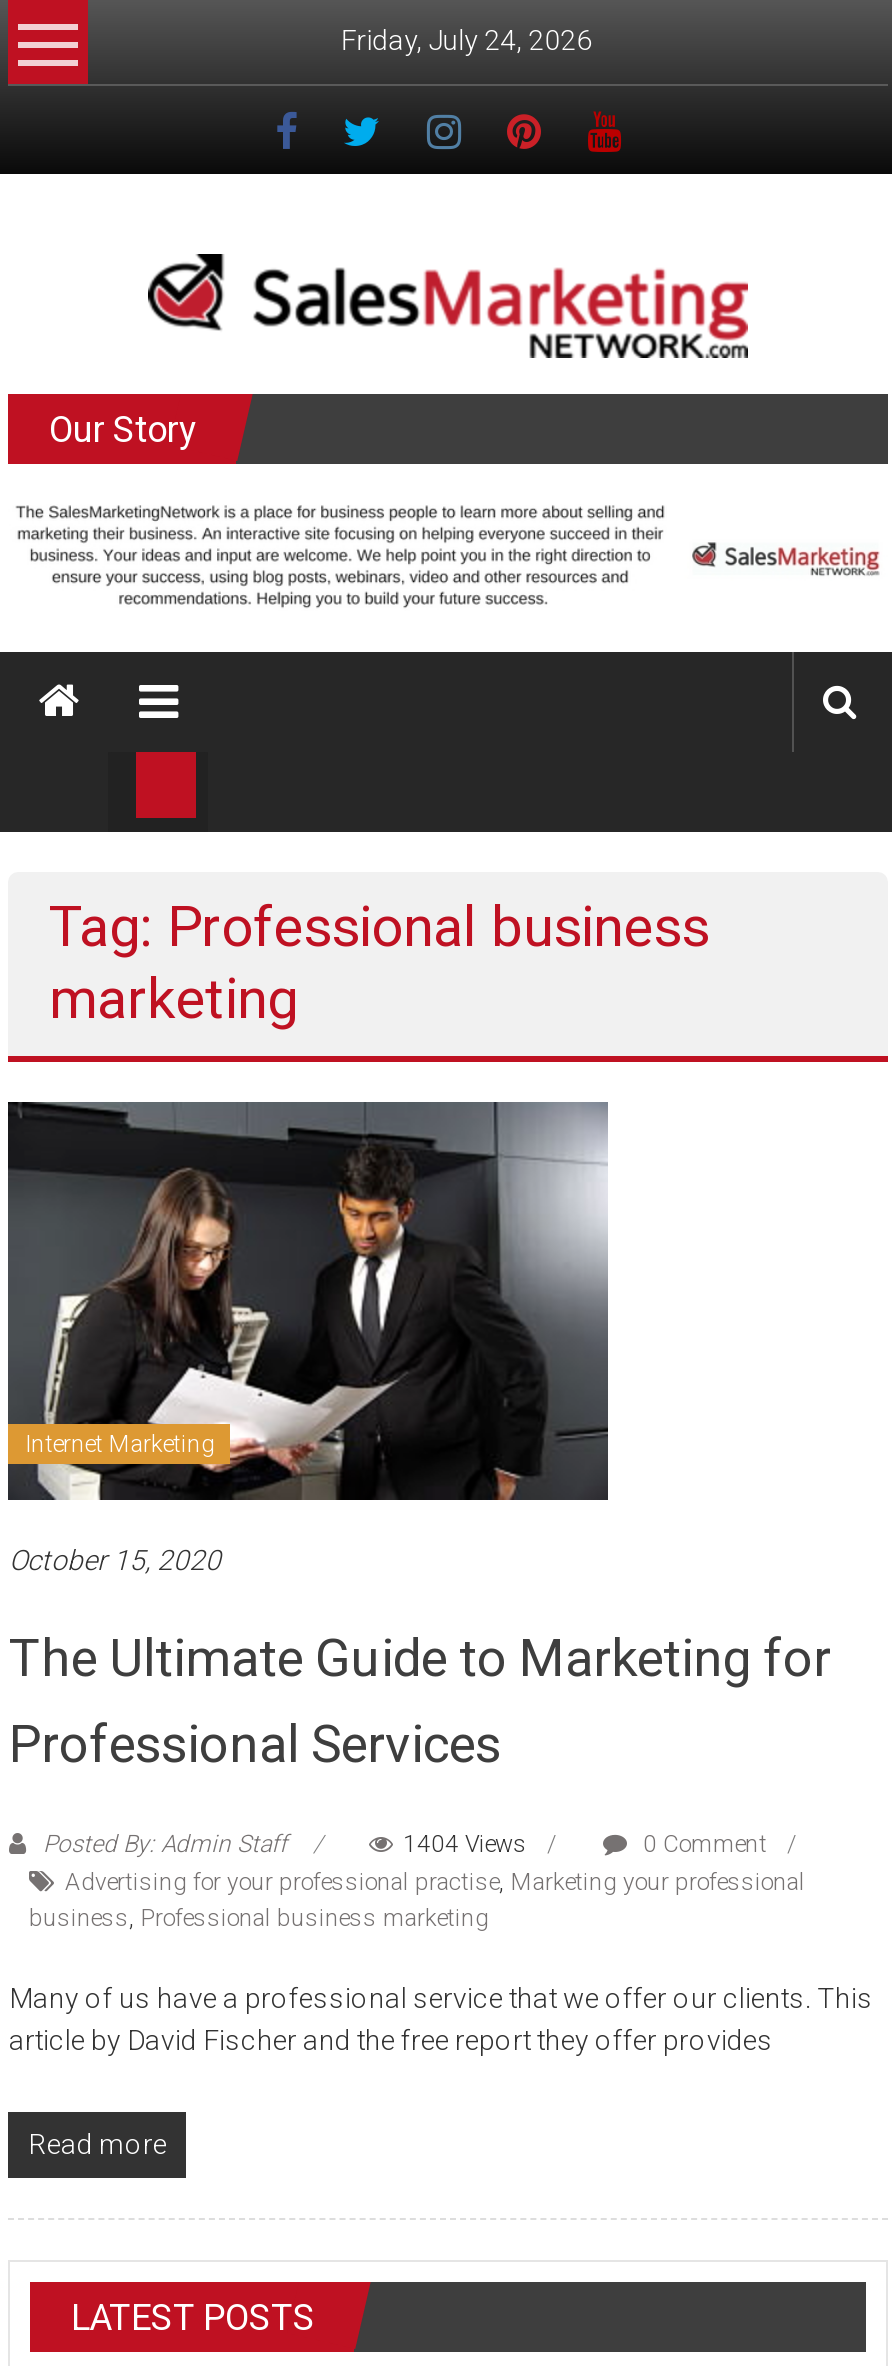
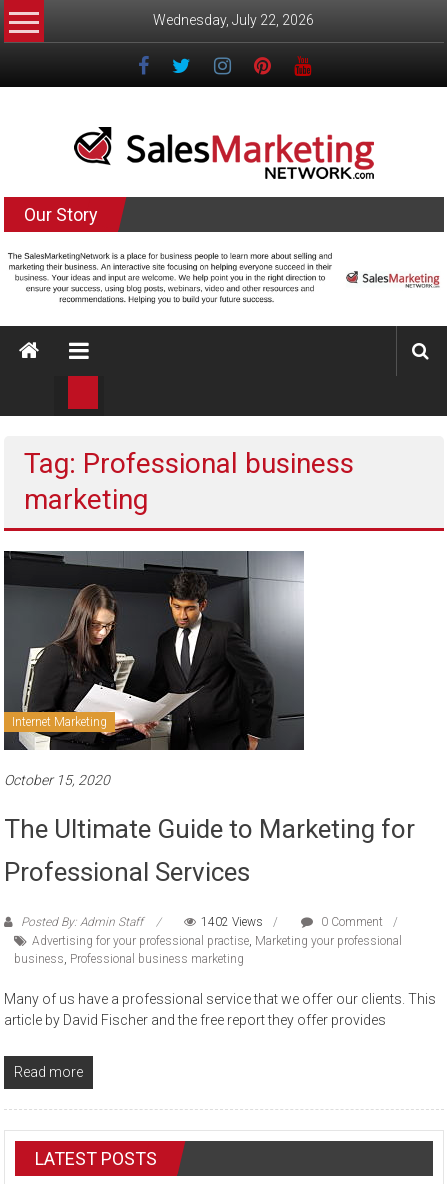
- Friday, July 24, 2026
+ Wednesday, July 22, 2026

- 1404 Views
+ 1402 Views
